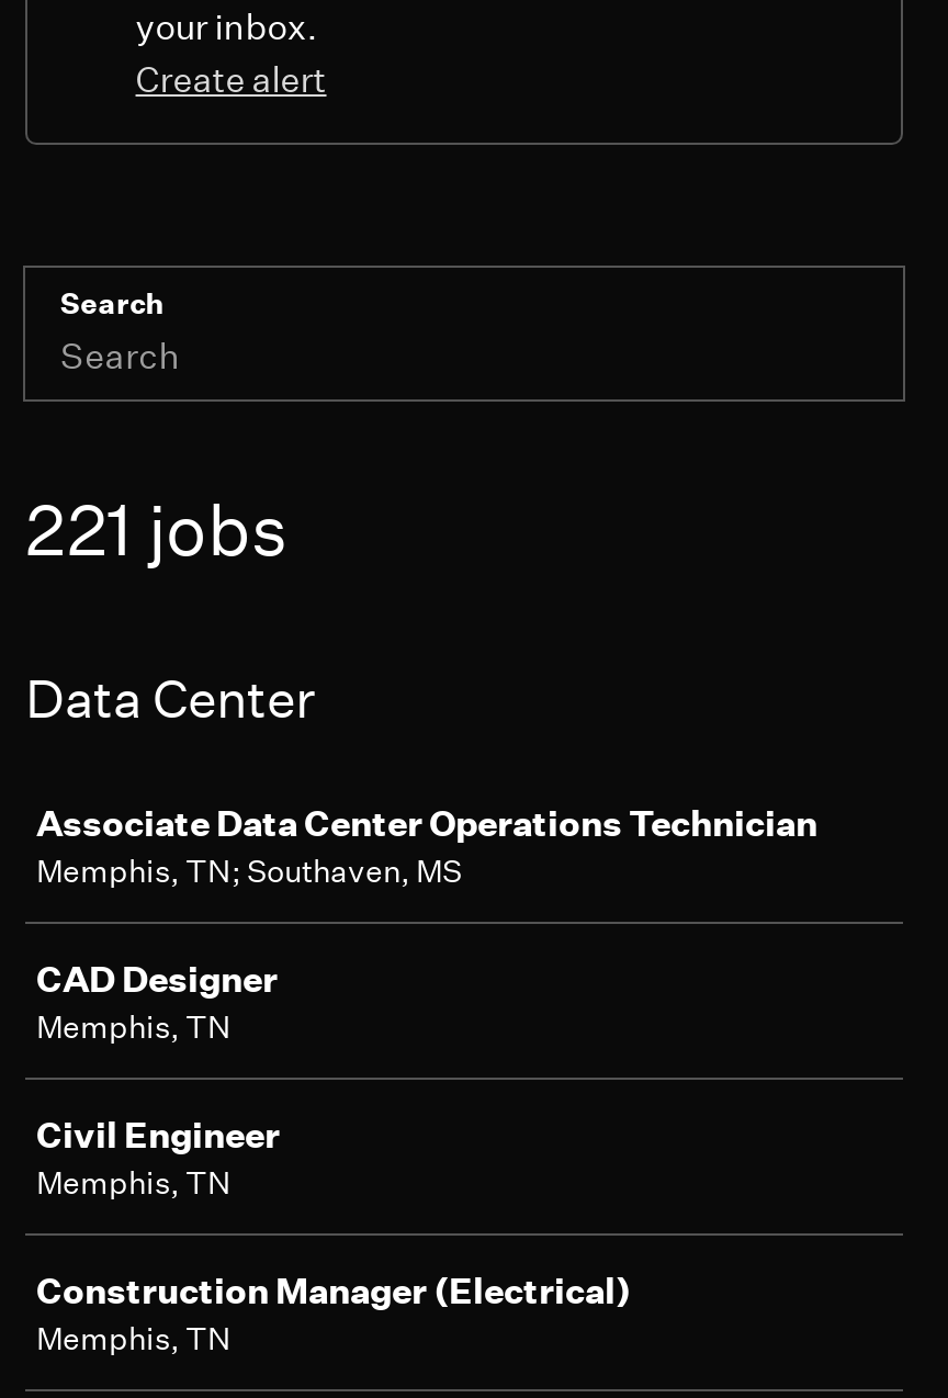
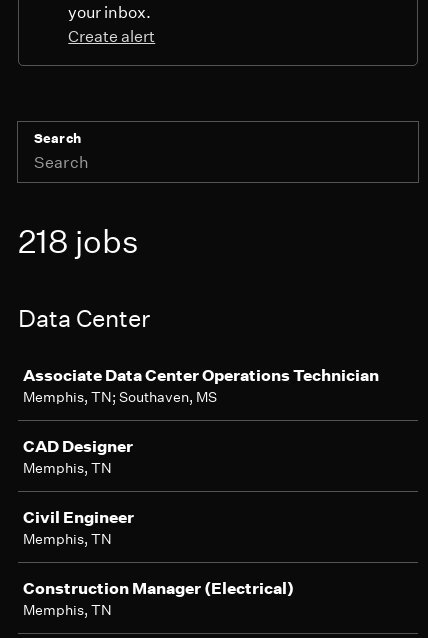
- 221 jobs
+ 218 jobs
